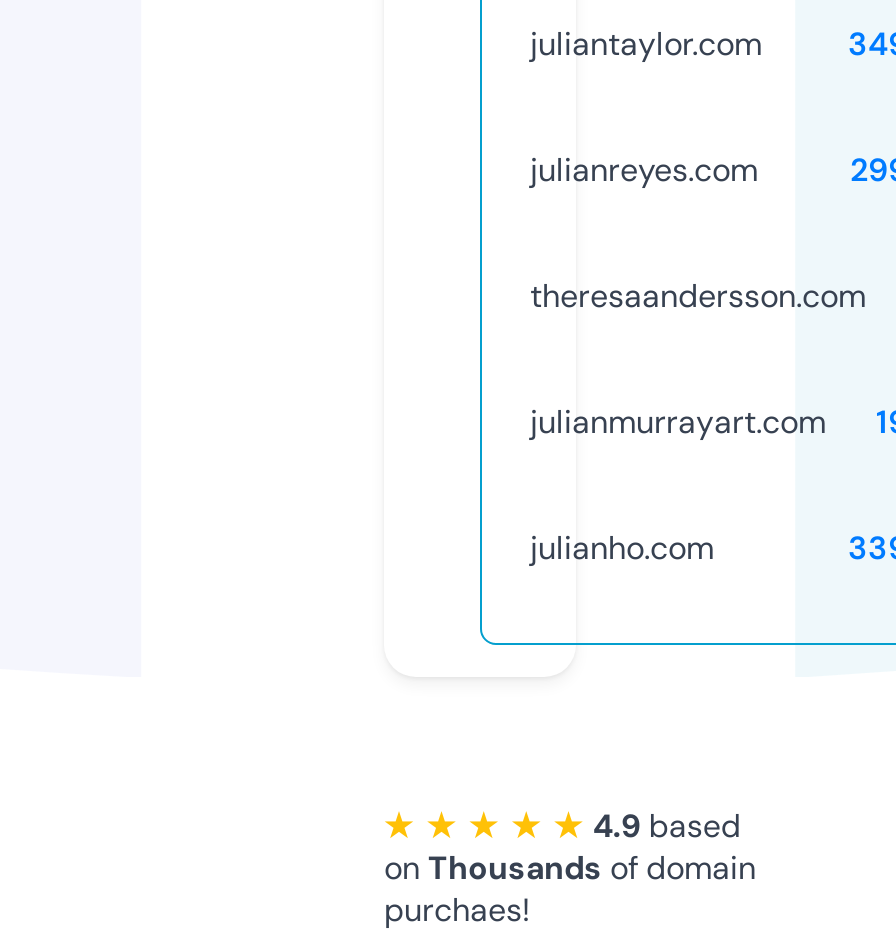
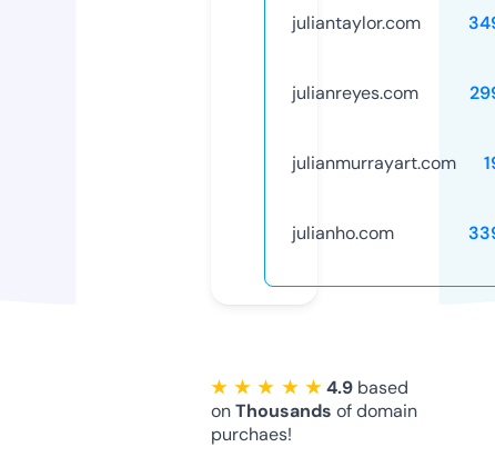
- theresaandersson.com
